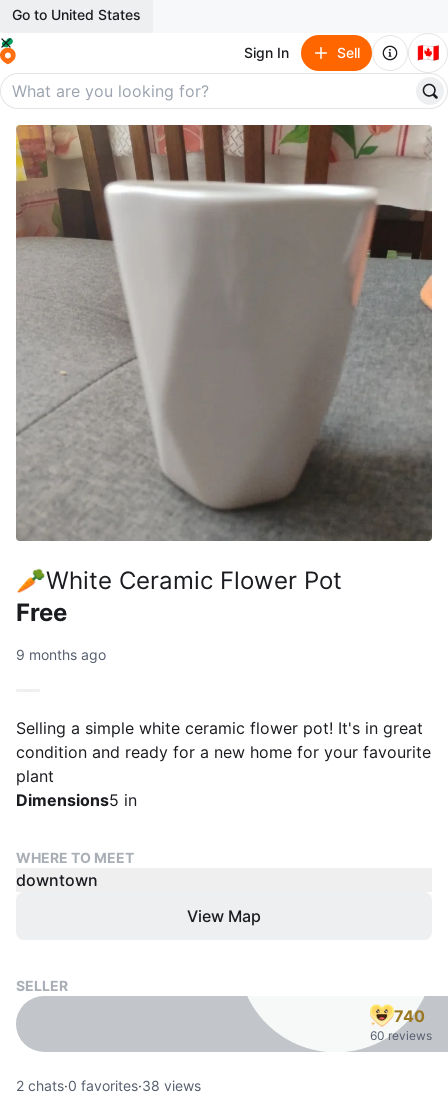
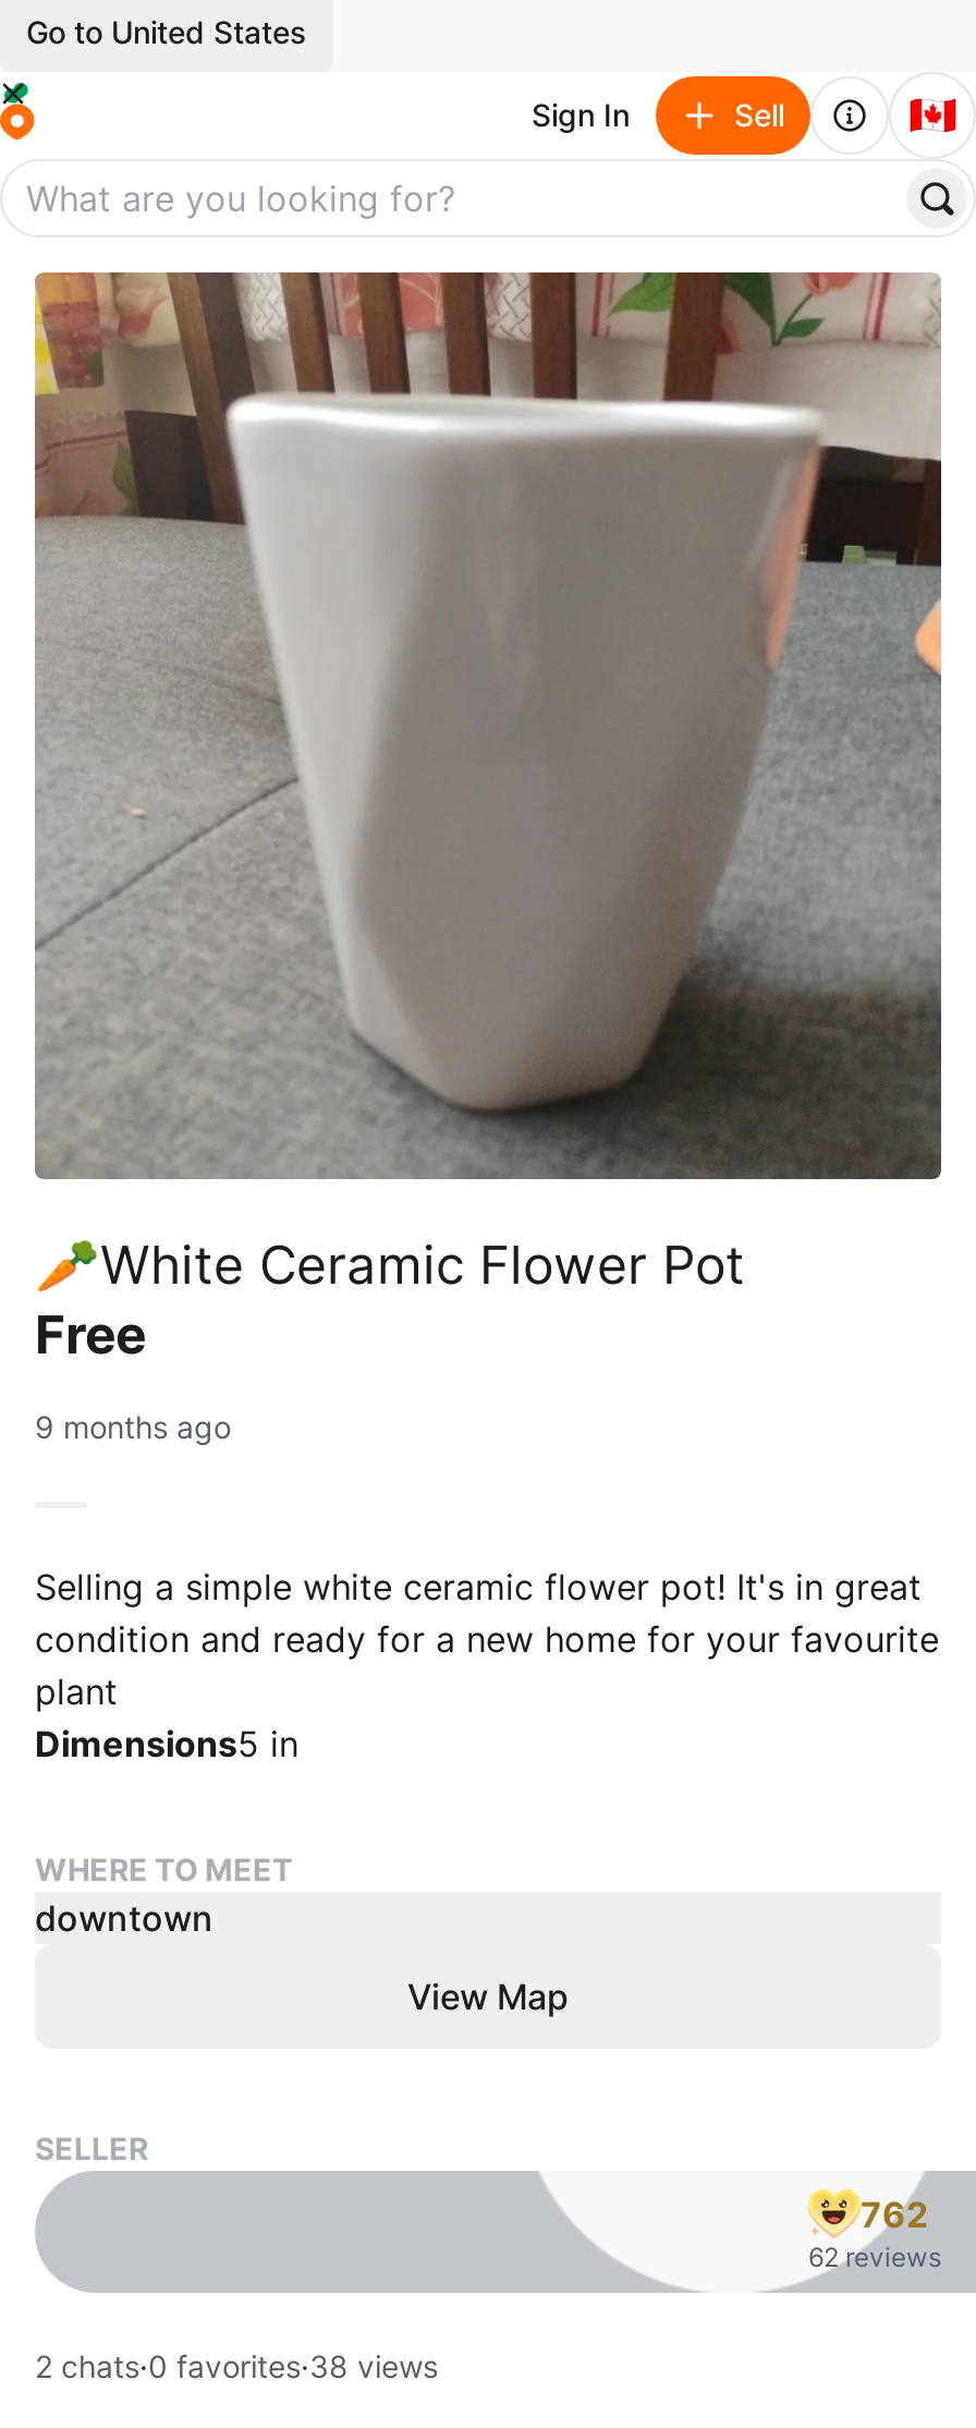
- 740
+ 762

- 60 reviews
+ 62 reviews
